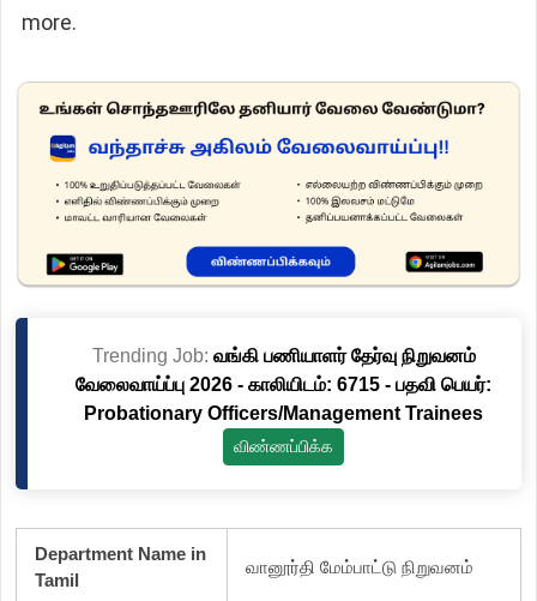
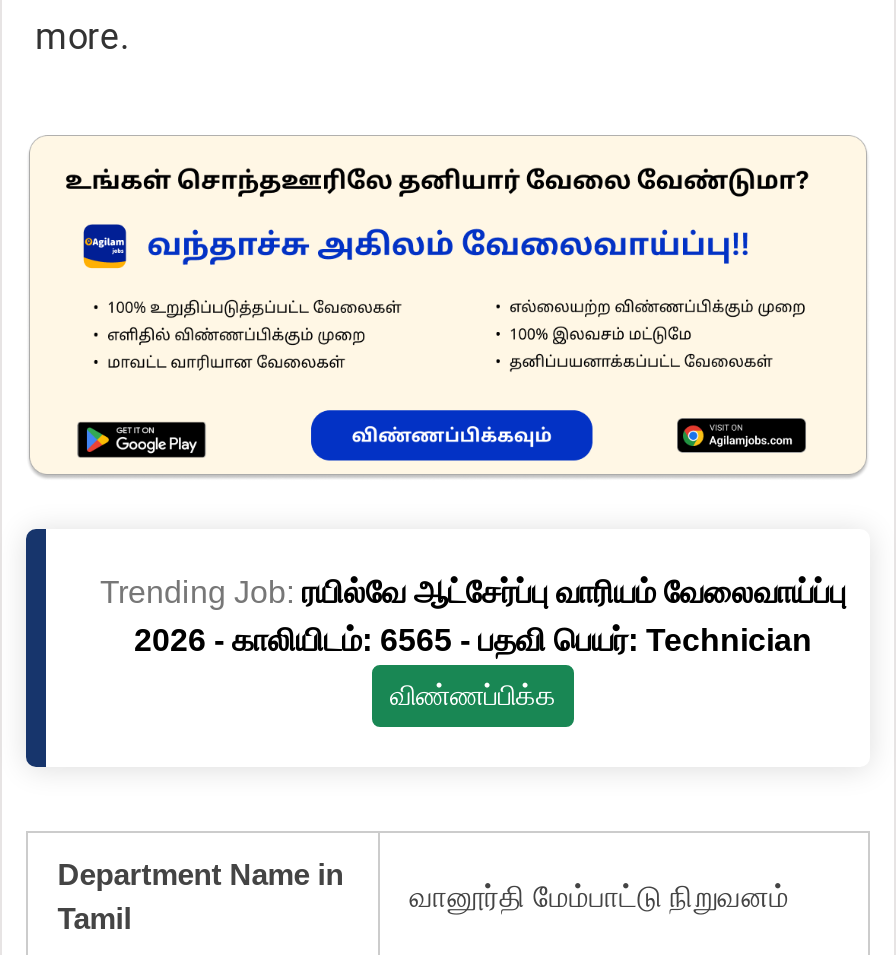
- Trending Job: வங்கி பணியாளர் தேர்வு நிறுவனம்
- வேலைவாய்ப்பு 2026 - காலியிடம்: 6715 - பதவி பெயர்:
- Probationary Officers/Management Trainees
+ Trending Job: ரயில்வே ஆட்சேர்ப்பு வாரியம் வேலைவாய்ப்பு
+ 2026 - காலியிடம்: 6565 - பதவி பெயர்: Technician
